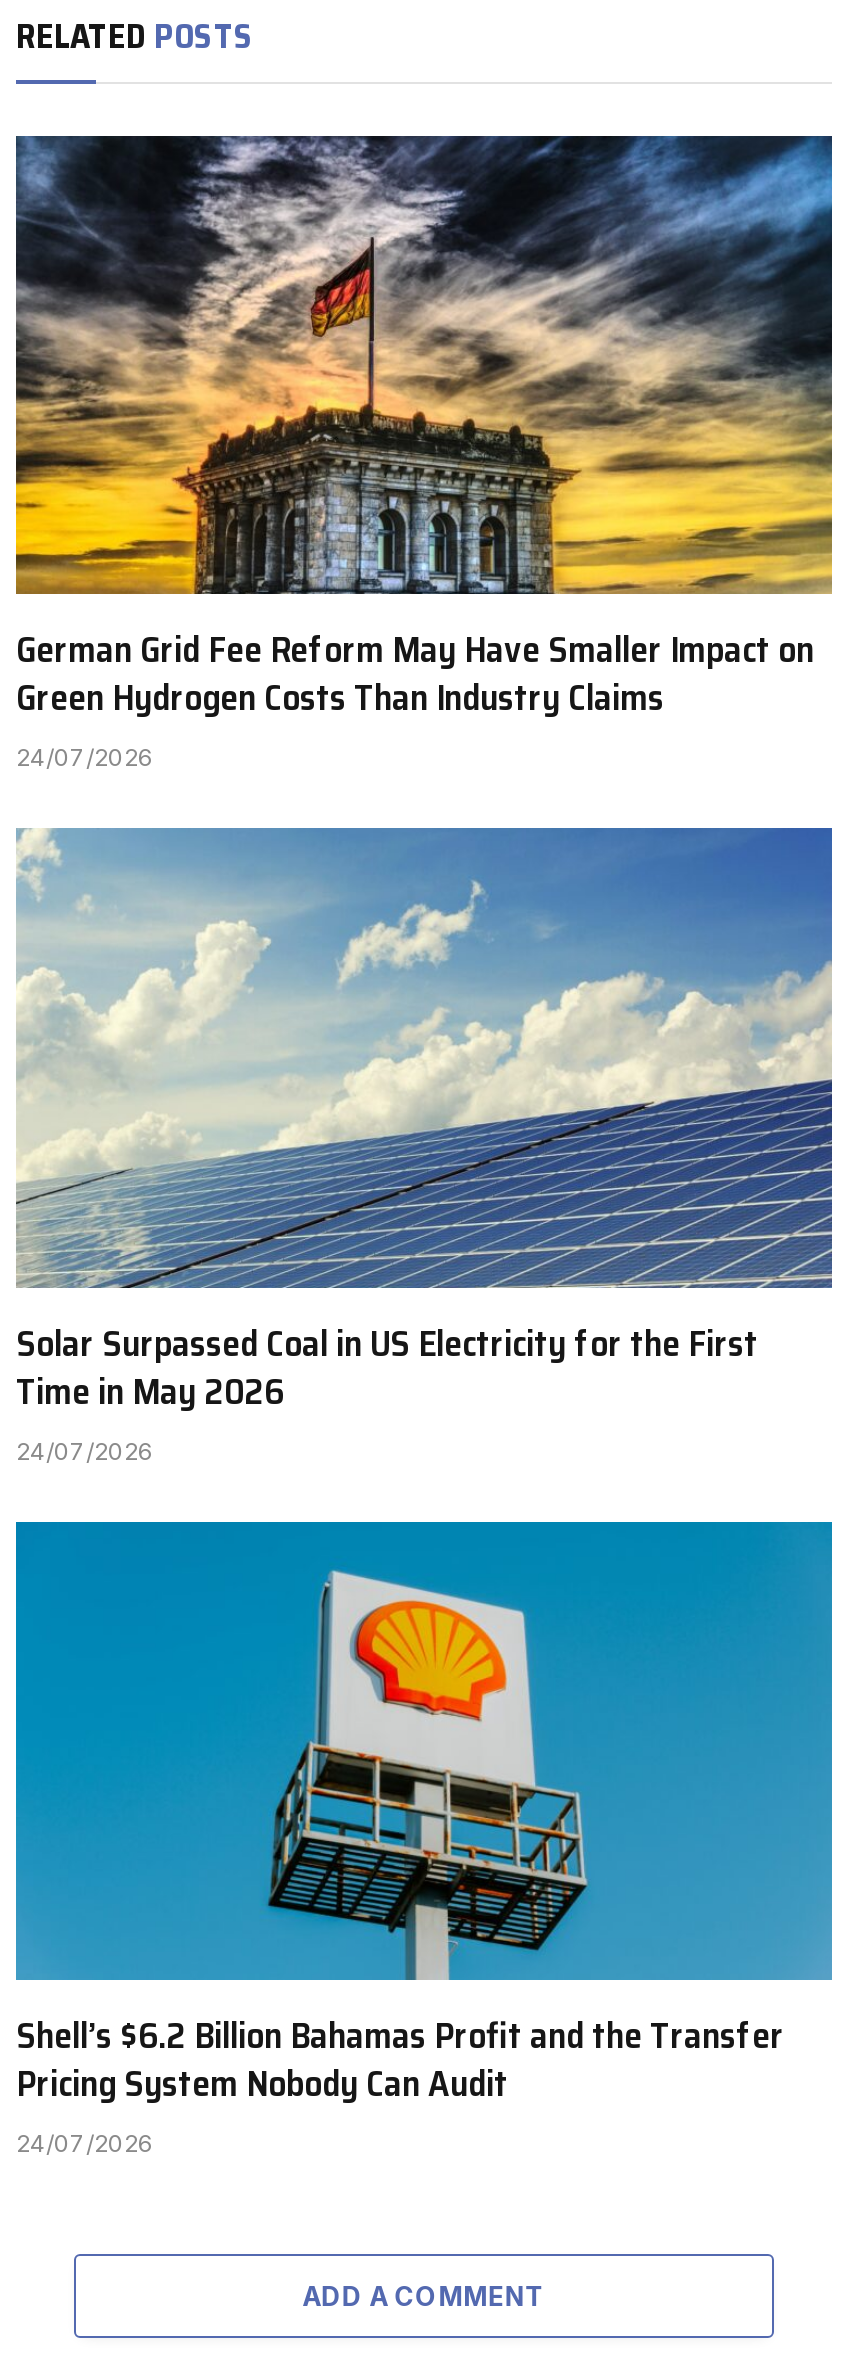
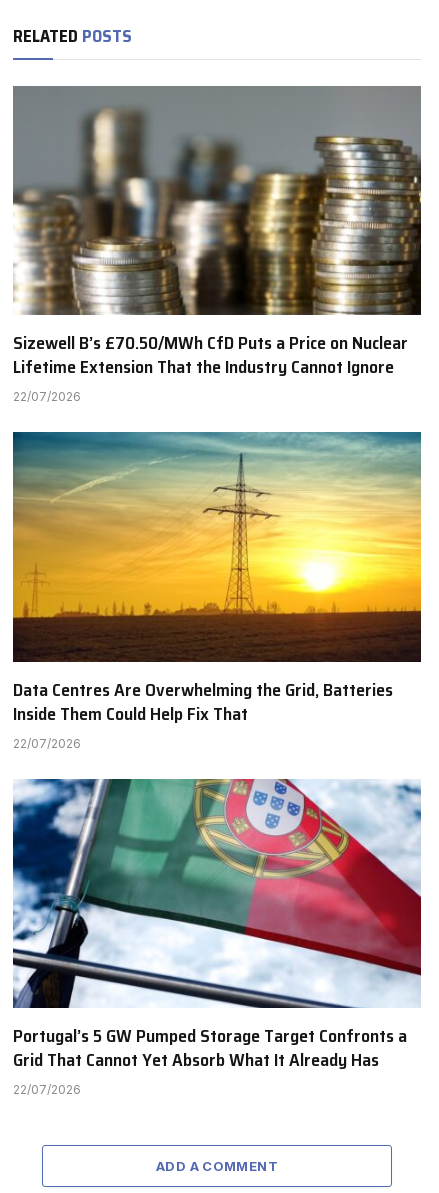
- [image]
- German Grid Fee Reform May Have Smaller Impact on
- Green Hydrogen Costs Than Industry Claims
- 24/07/2026
+ [image]
+ Sizewell B’s £70.50/MWh CfD Puts a Price on Nuclear
+ Lifetime Extension That the Industry Cannot Ignore
+ 22/07/2026

- [image]
- Solar Surpassed Coal in US Electricity for the First
- Time in May 2026
- 24/07/2026
+ [image]
+ Data Centres Are Overwhelming the Grid, Batteries
+ Inside Them Could Help Fix That
+ 22/07/2026

- [image]
- Shell’s $6.2 Billion Bahamas Profit and the Transfer
- Pricing System Nobody Can Audit
- 24/07/2026
+ [image]
+ Portugal’s 5 GW Pumped Storage Target Confronts a
+ Grid That Cannot Yet Absorb What It Already Has
+ 22/07/2026
